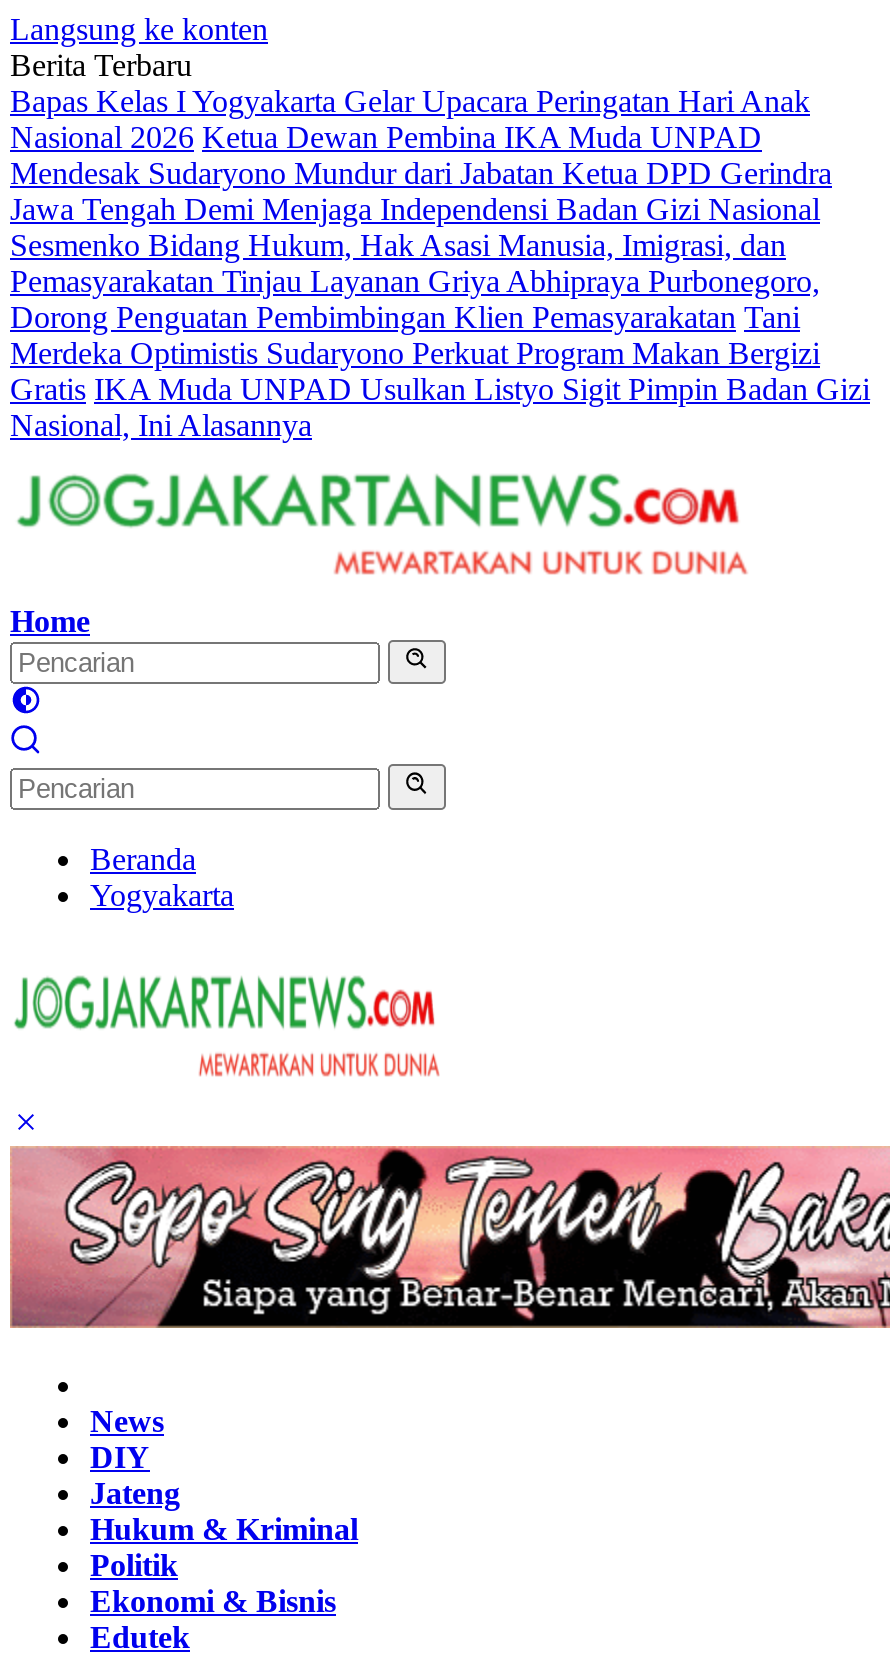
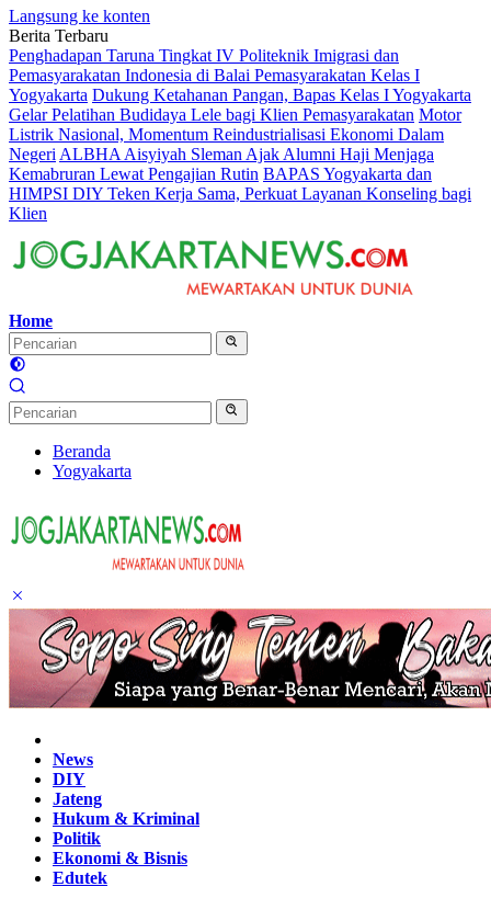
- Bapas Kelas I Yogyakarta Gelar Upacara Peringatan Hari Anak
- Nasional 2026 Ketua Dewan Pembina IKA Muda UNPAD
- Mendesak Sudaryono Mundur dari Jabatan Ketua DPD Gerindra
- Jawa Tengah Demi Menjaga Independensi Badan Gizi Nasional
- Sesmenko Bidang Hukum, Hak Asasi Manusia, Imigrasi, dan
- Pemasyarakatan Tinjau Layanan Griya Abhipraya Purbonegoro,
- Dorong Penguatan Pembimbingan Klien Pemasyarakatan Tani
- Merdeka Optimistis Sudaryono Perkuat Program Makan Bergizi
- Gratis IKA Muda UNPAD Usulkan Listyo Sigit Pimpin Badan Gizi
- Nasional, Ini Alasannya
+ Penghadapan Taruna Tingkat IV Politeknik Imigrasi dan
+ Pemasyarakatan Indonesia di Balai Pemasyarakatan Kelas I
+ Yogyakarta Dukung Ketahanan Pangan, Bapas Kelas I Yogyakarta
+ Gelar Pelatihan Budidaya Lele bagi Klien Pemasyarakatan Motor
+ Listrik Nasional, Momentum Reindustrialisasi Ekonomi Dalam
+ Negeri ALBHA Aisyiyah Sleman Ajak Alumni Haji Menjaga
+ Kemabruran Lewat Pengajian Rutin BAPAS Yogyakarta dan
+ HIMPSI DIY Teken Kerja Sama, Perkuat Layanan Konseling bagi
+ Klien
